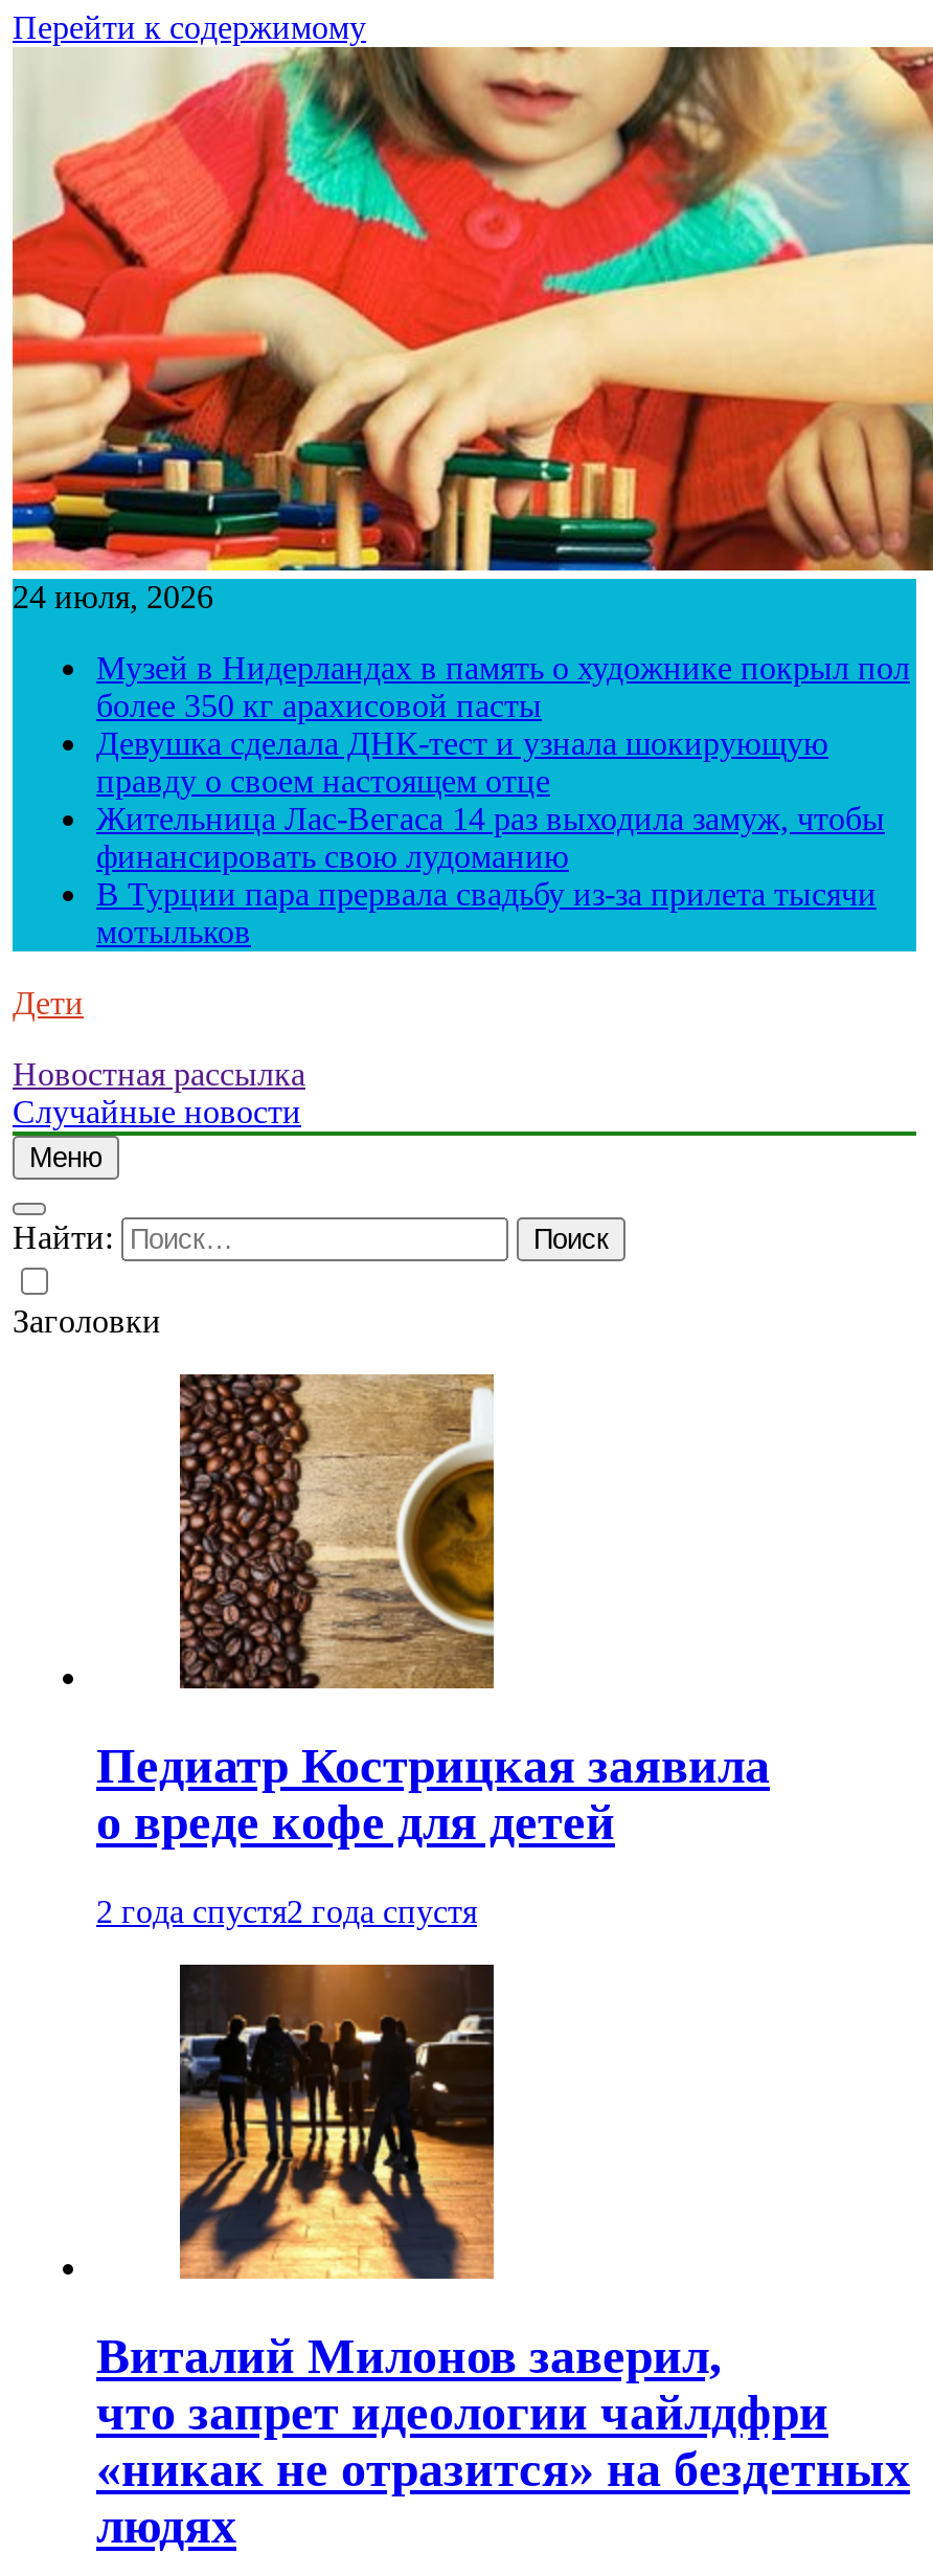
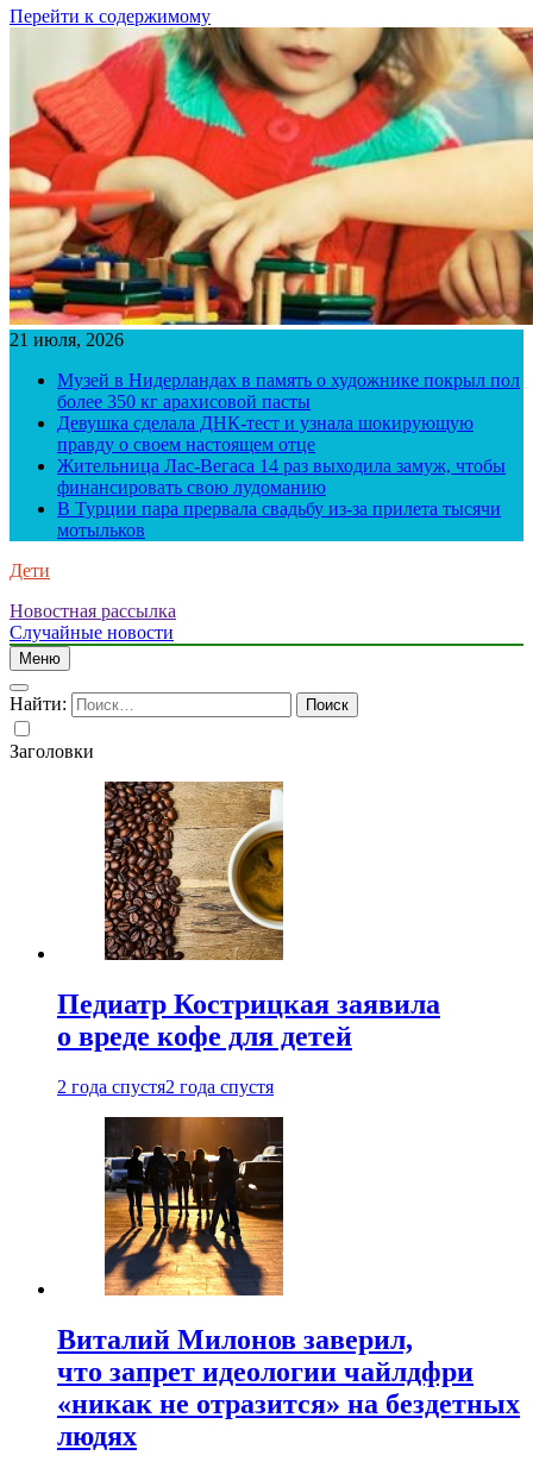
- 24 июля, 2026
+ 21 июля, 2026
